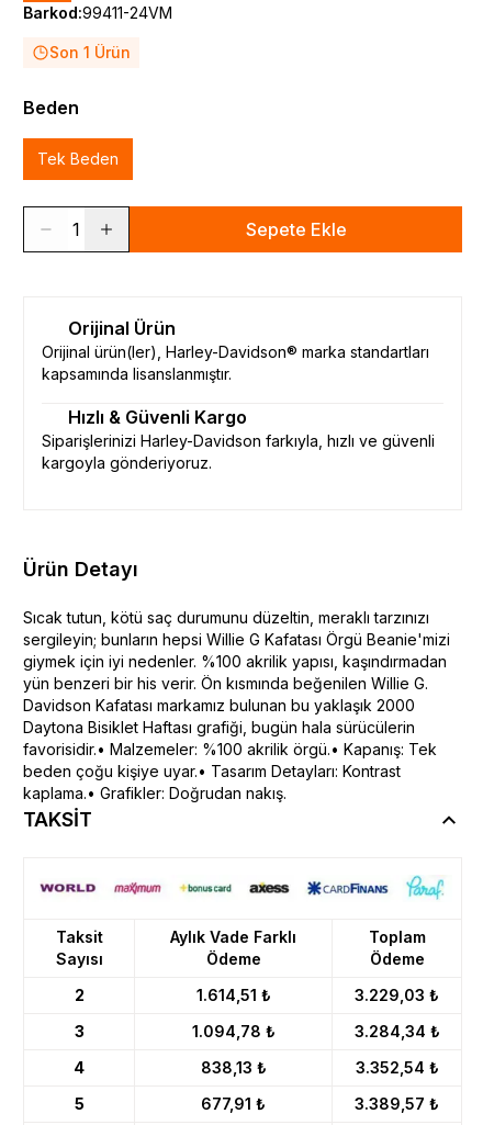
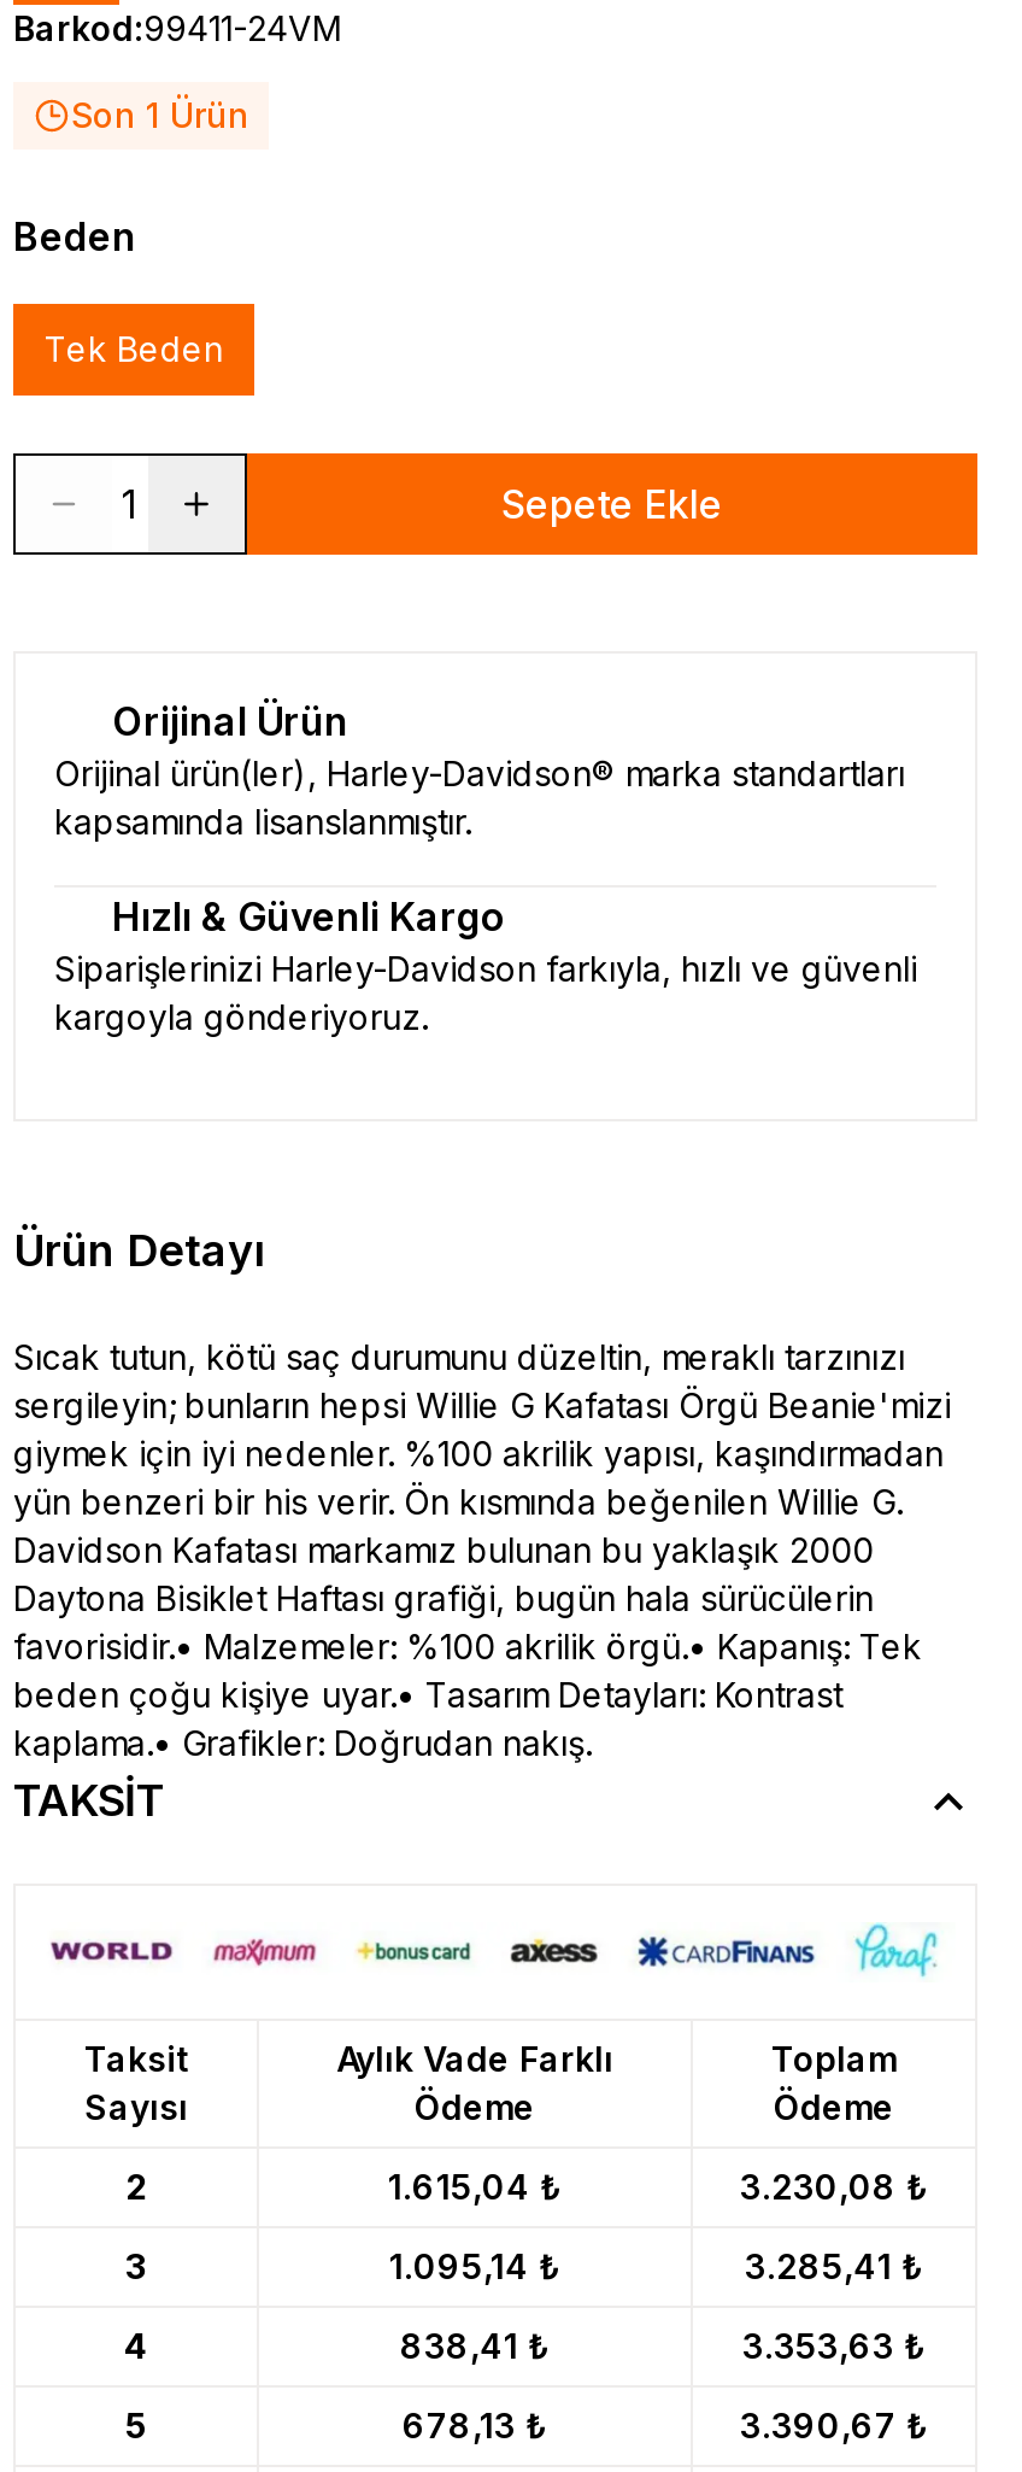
- 1.614,51 ₺
+ 1.615,04 ₺

- 3.229,03 ₺
+ 3.230,08 ₺

- 1.094,78 ₺
+ 1.095,14 ₺

- 3.284,34 ₺
+ 3.285,41 ₺

- 838,13 ₺
+ 838,41 ₺

- 3.352,54 ₺
+ 3.353,63 ₺

- 677,91 ₺
+ 678,13 ₺

- 3.389,57 ₺
+ 3.390,67 ₺
